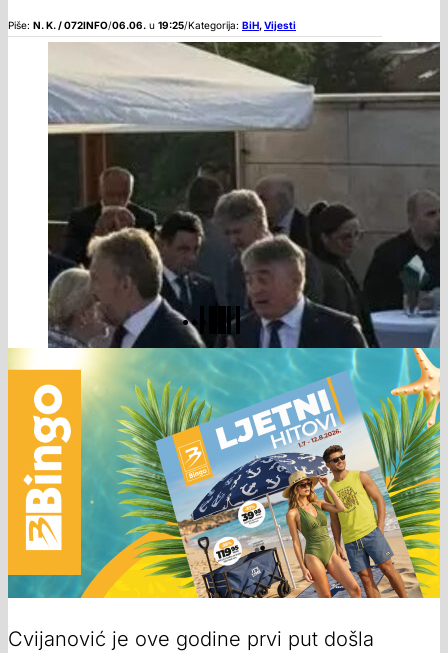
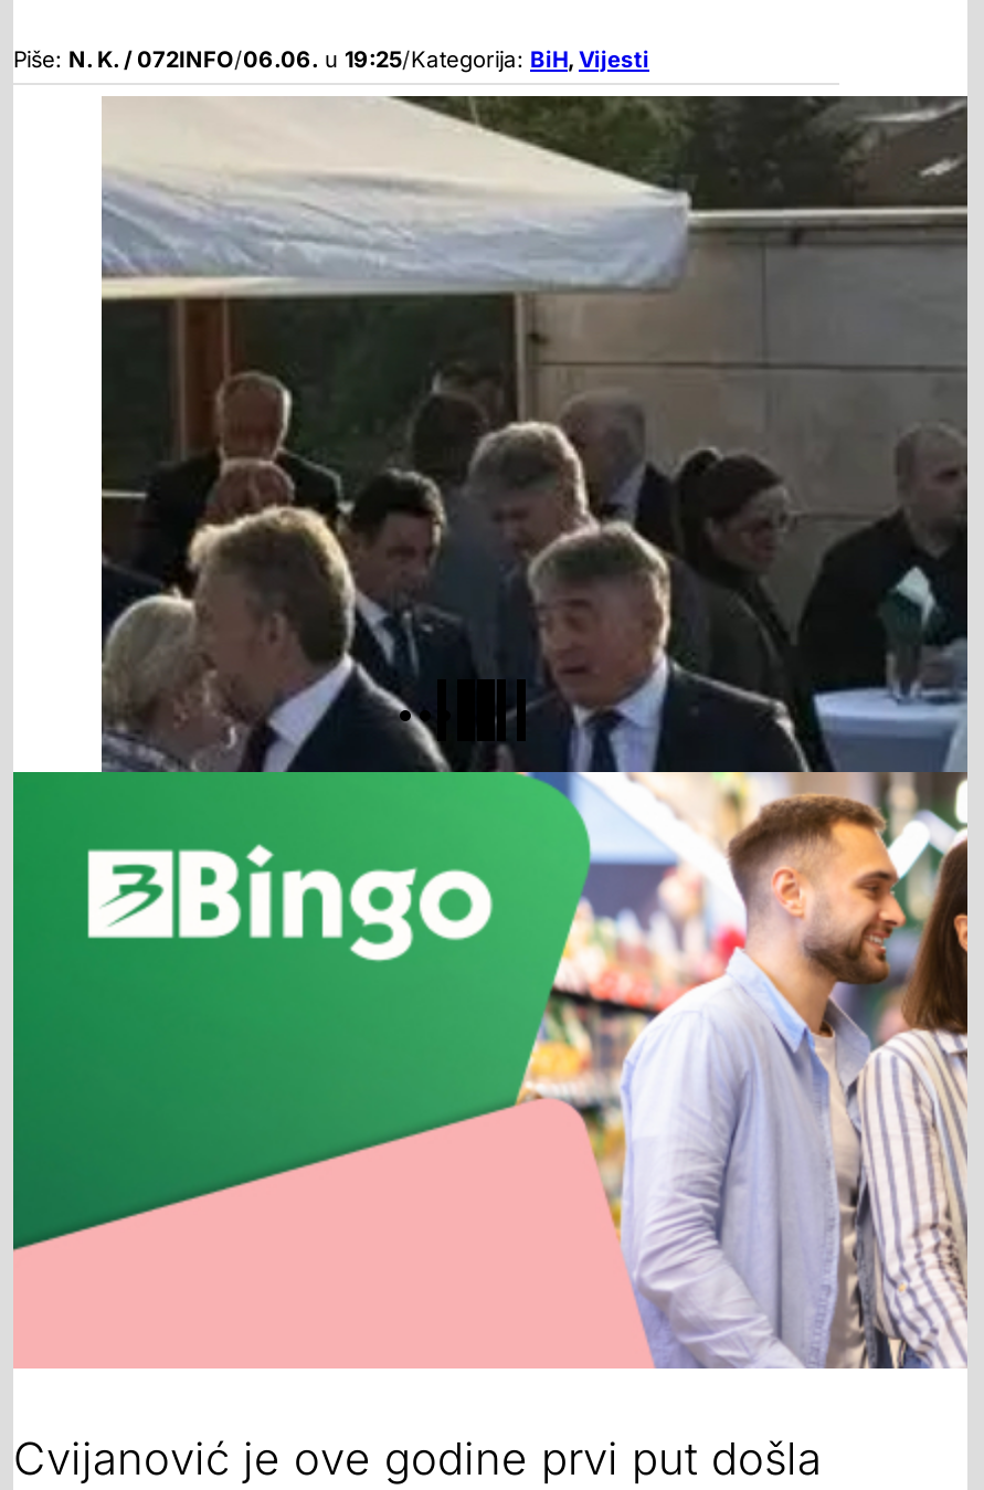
- [image]
+ [image]
